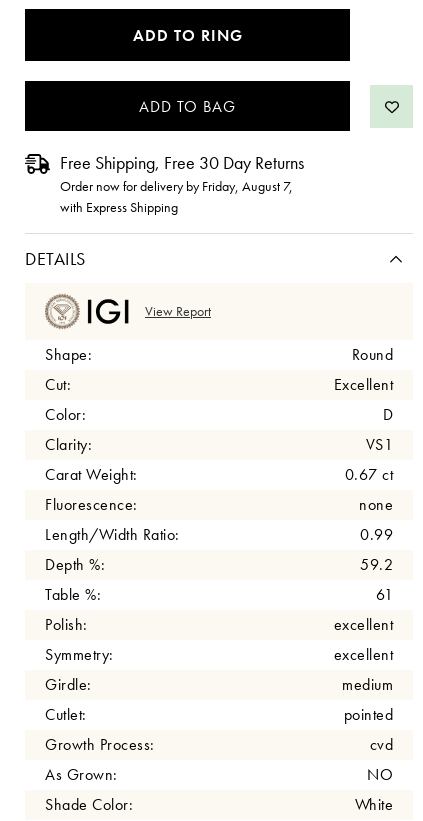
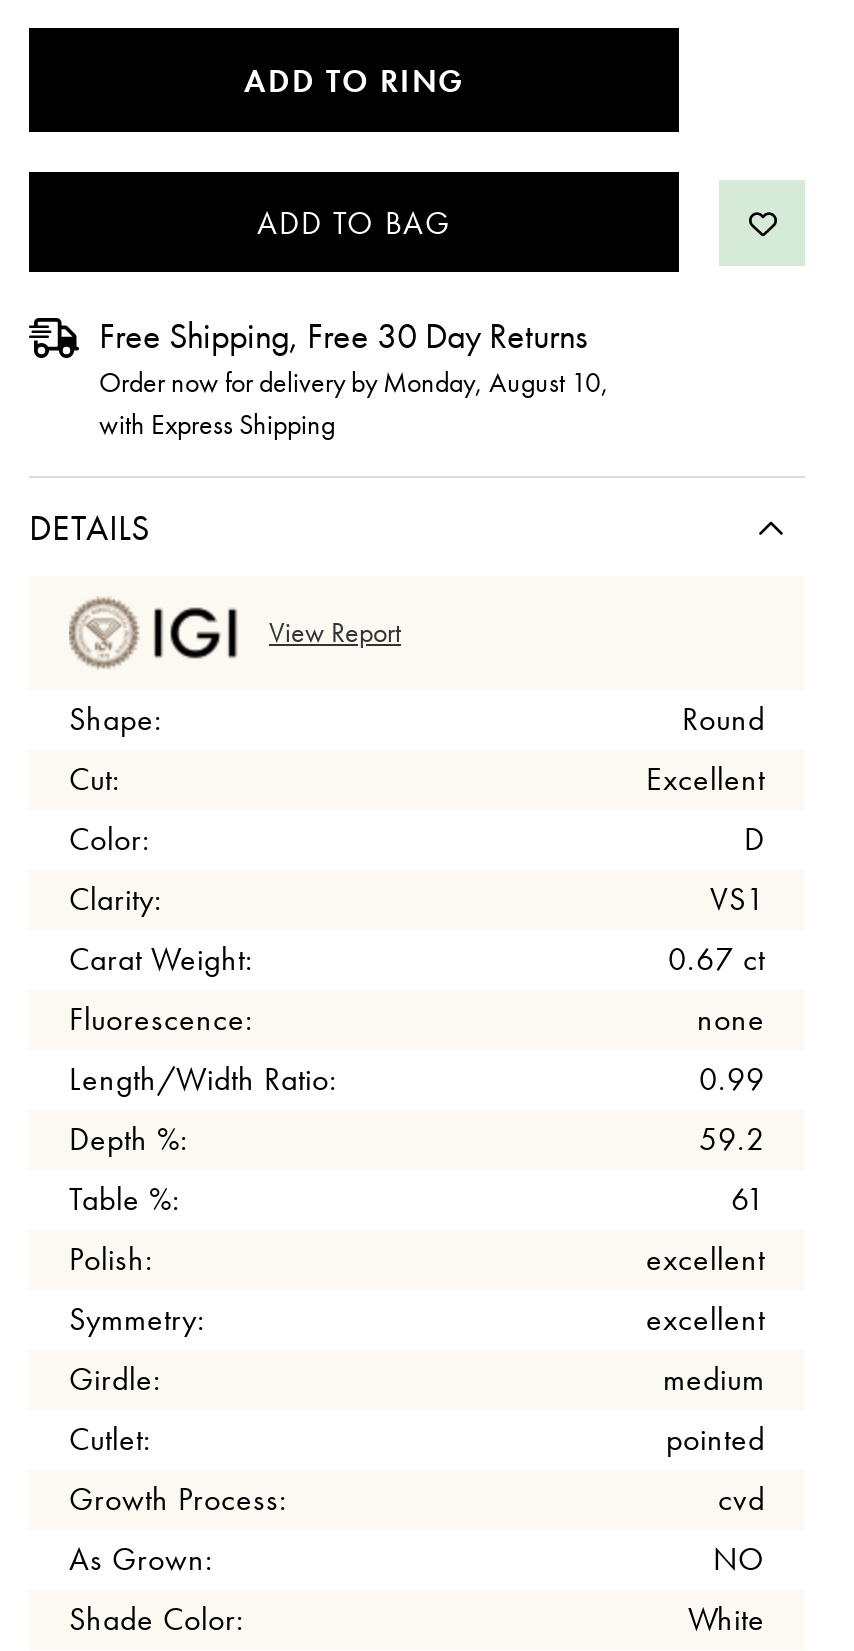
- Order now for delivery by Friday, August 7,
+ Order now for delivery by Monday, August 10,
